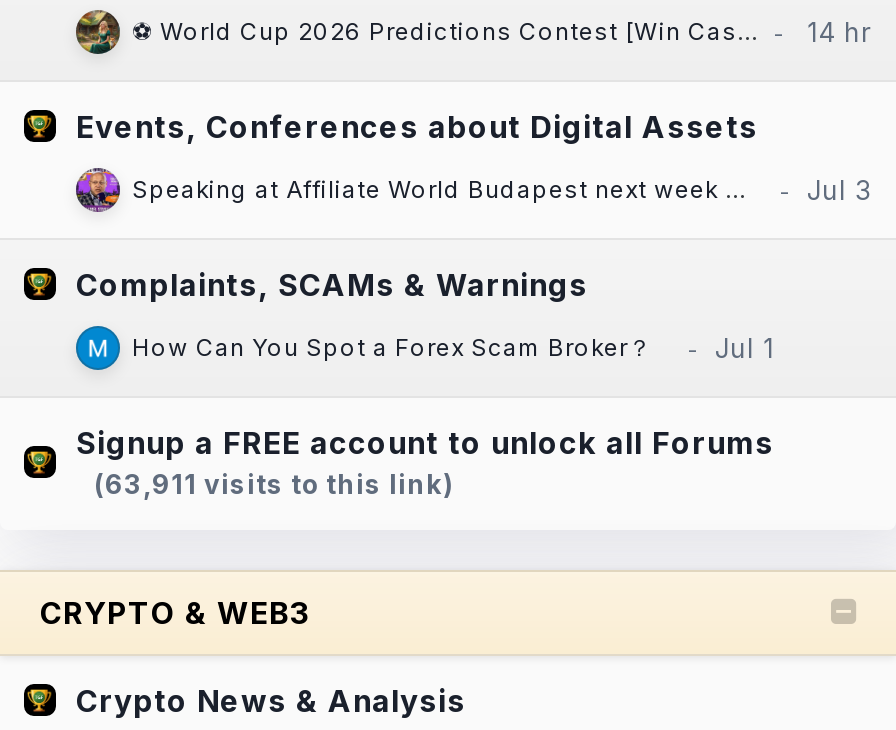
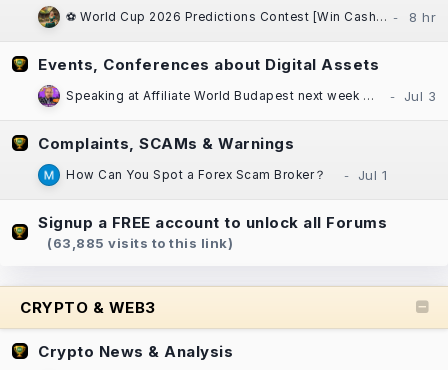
- (63,911 visits to this link)
+ (63,885 visits to this link)
